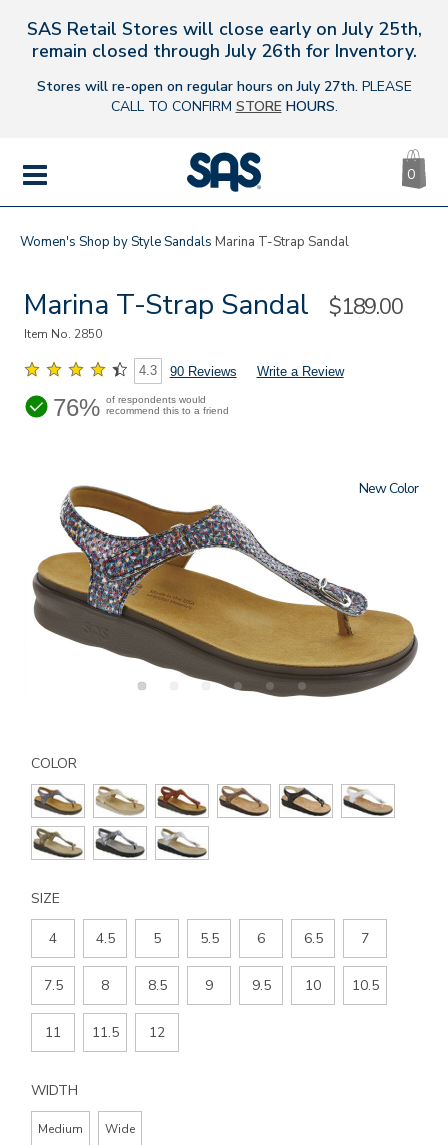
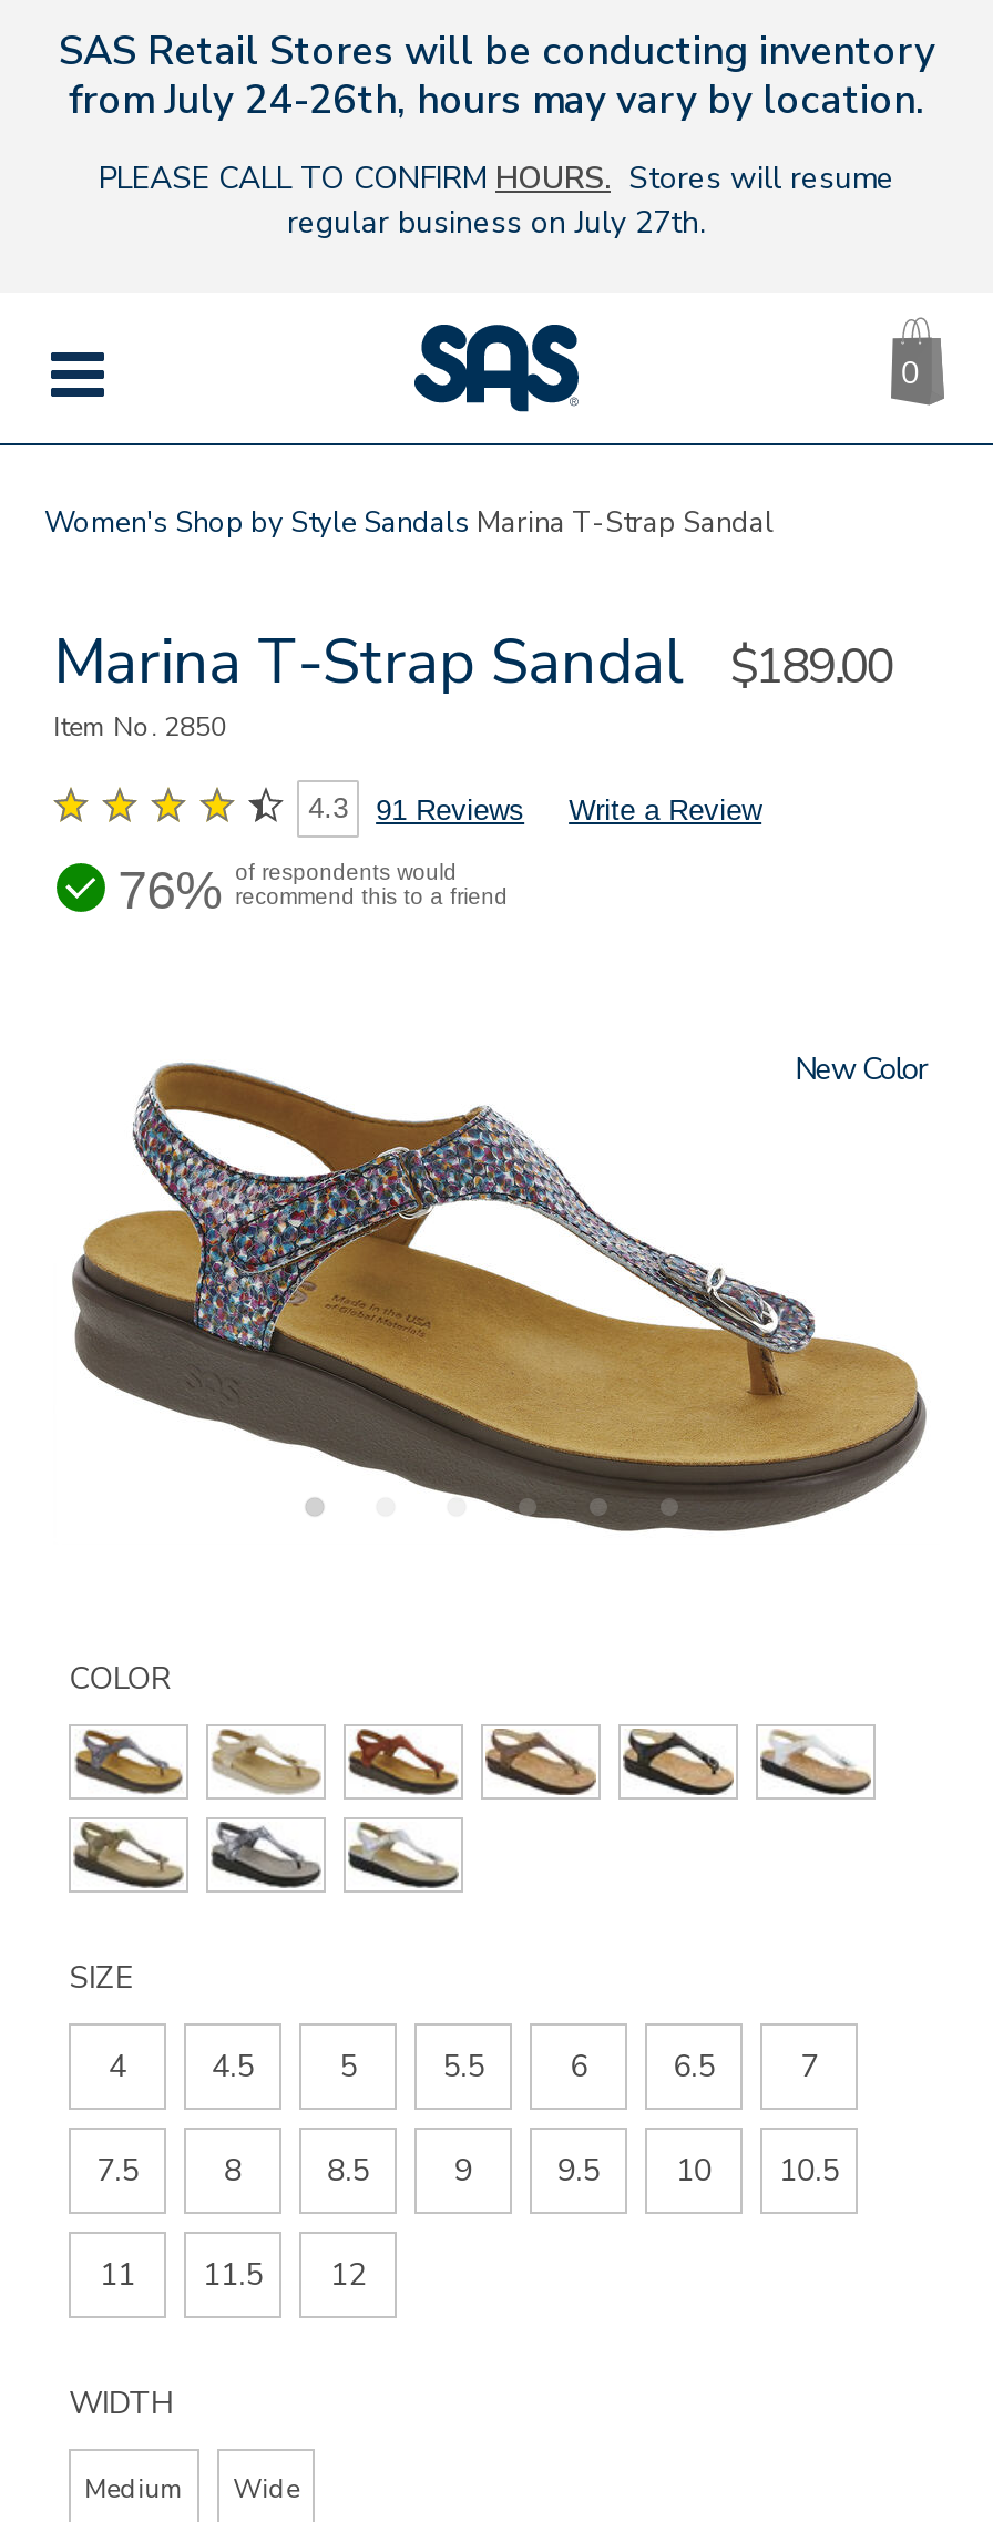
- SAS Retail Stores will close early on July 25th,
- remain closed through July 26th for Inventory.
+ SAS Retail Stores will be conducting inventory
+ from July 24-26th, hours may vary by location.

- Stores will re-open on regular hours on July 27th. PLEASE
- CALL TO CONFIRM STORE HOURS.
+ PLEASE CALL TO CONFIRM HOURS. Stores will resume
+ regular business on July 27th.

- 4.3 90 Reviews Write a Review
+ 4.3 91 Reviews Write a Review
